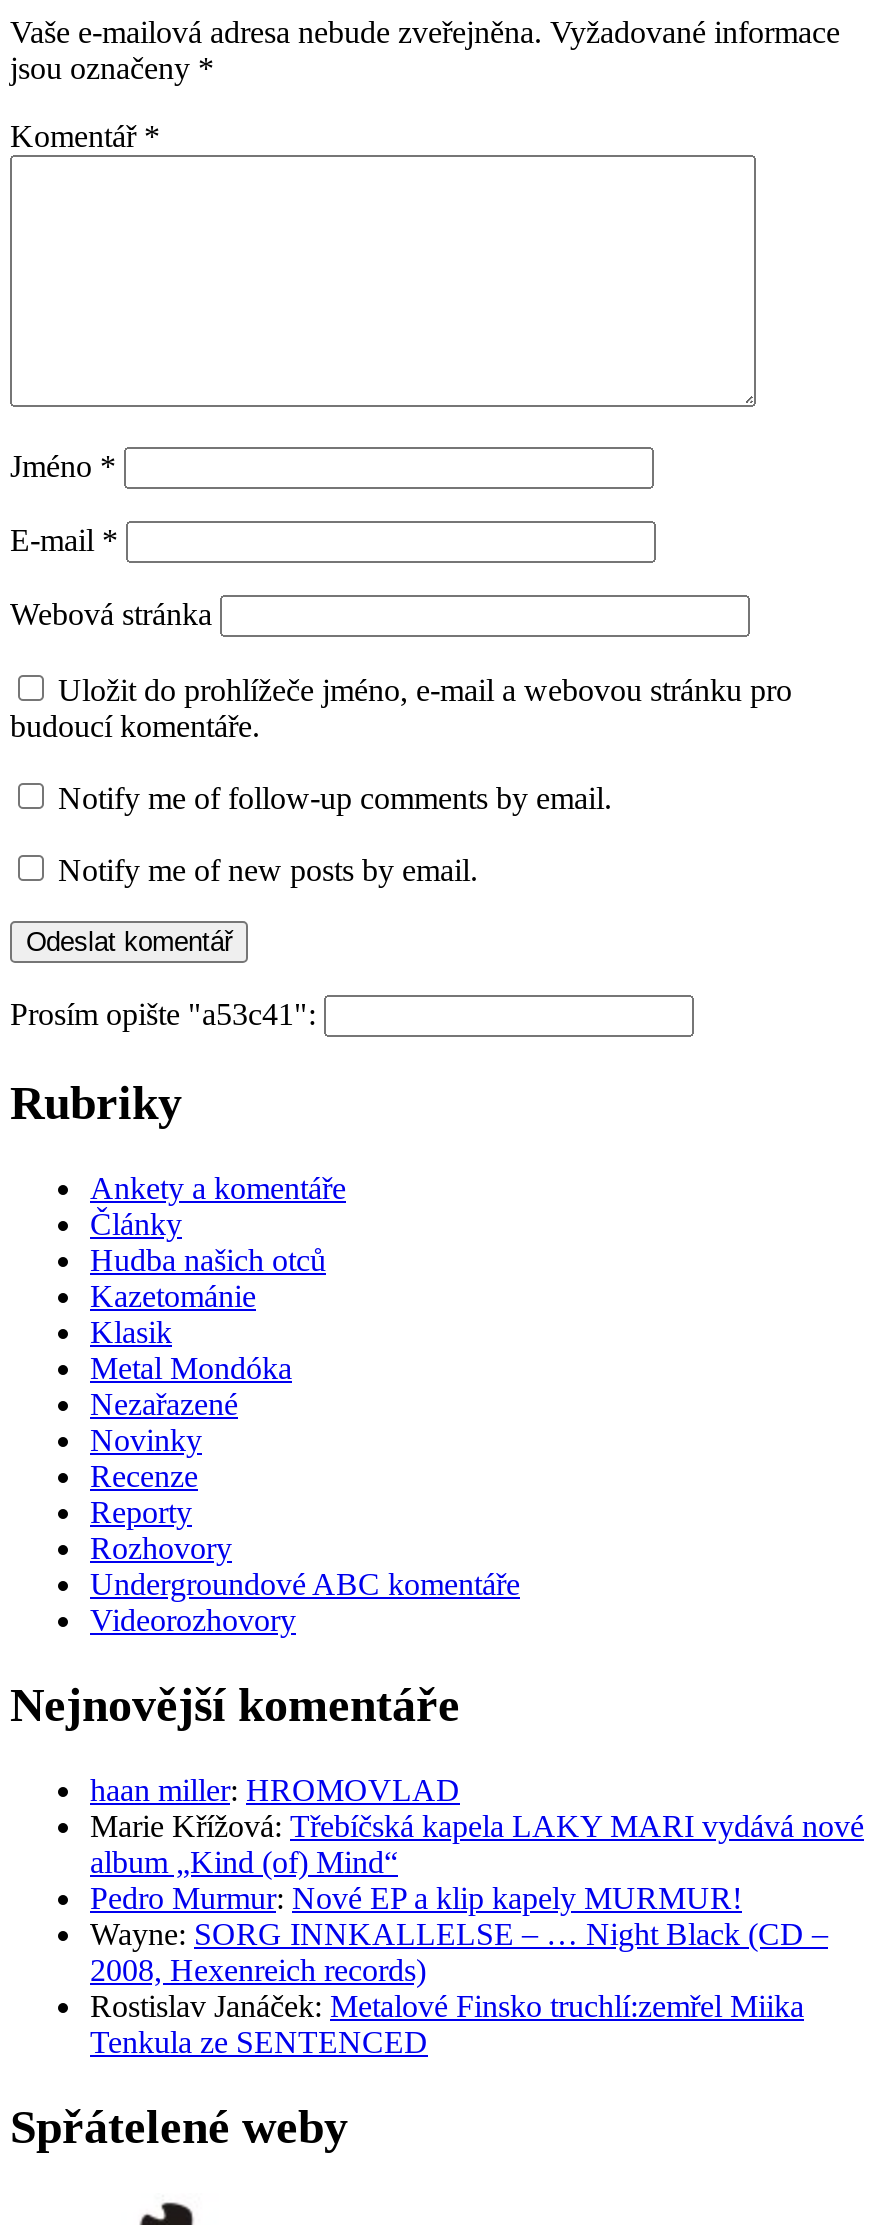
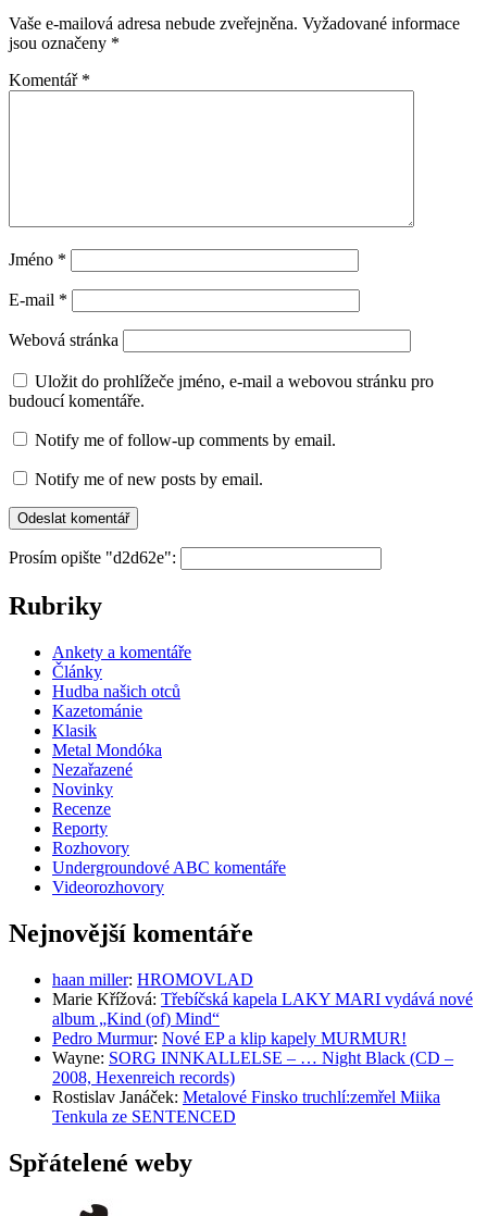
- Prosím opište "a53c41":
+ Prosím opište "d2d62e":
